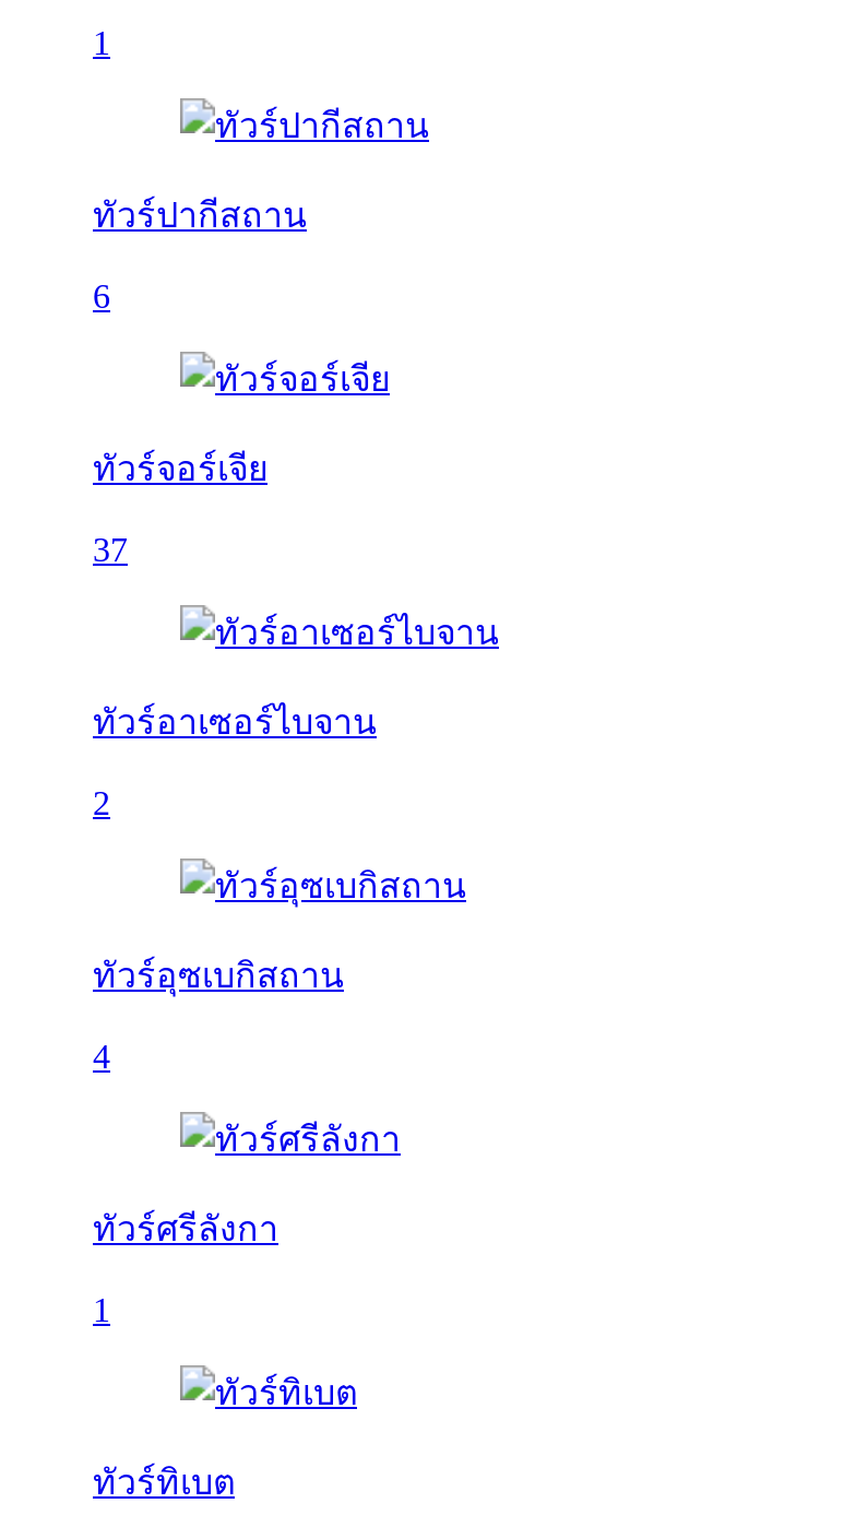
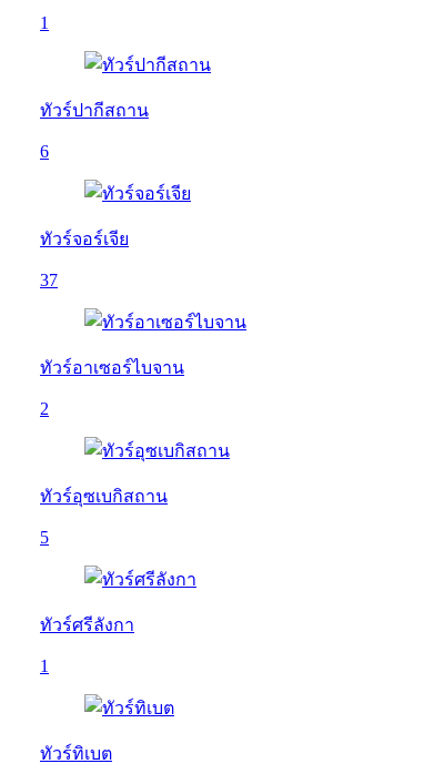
- 4
+ 5
